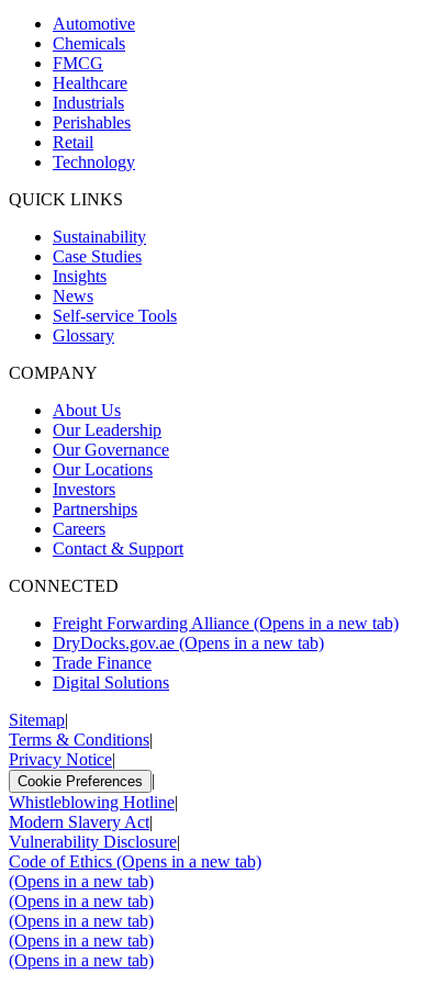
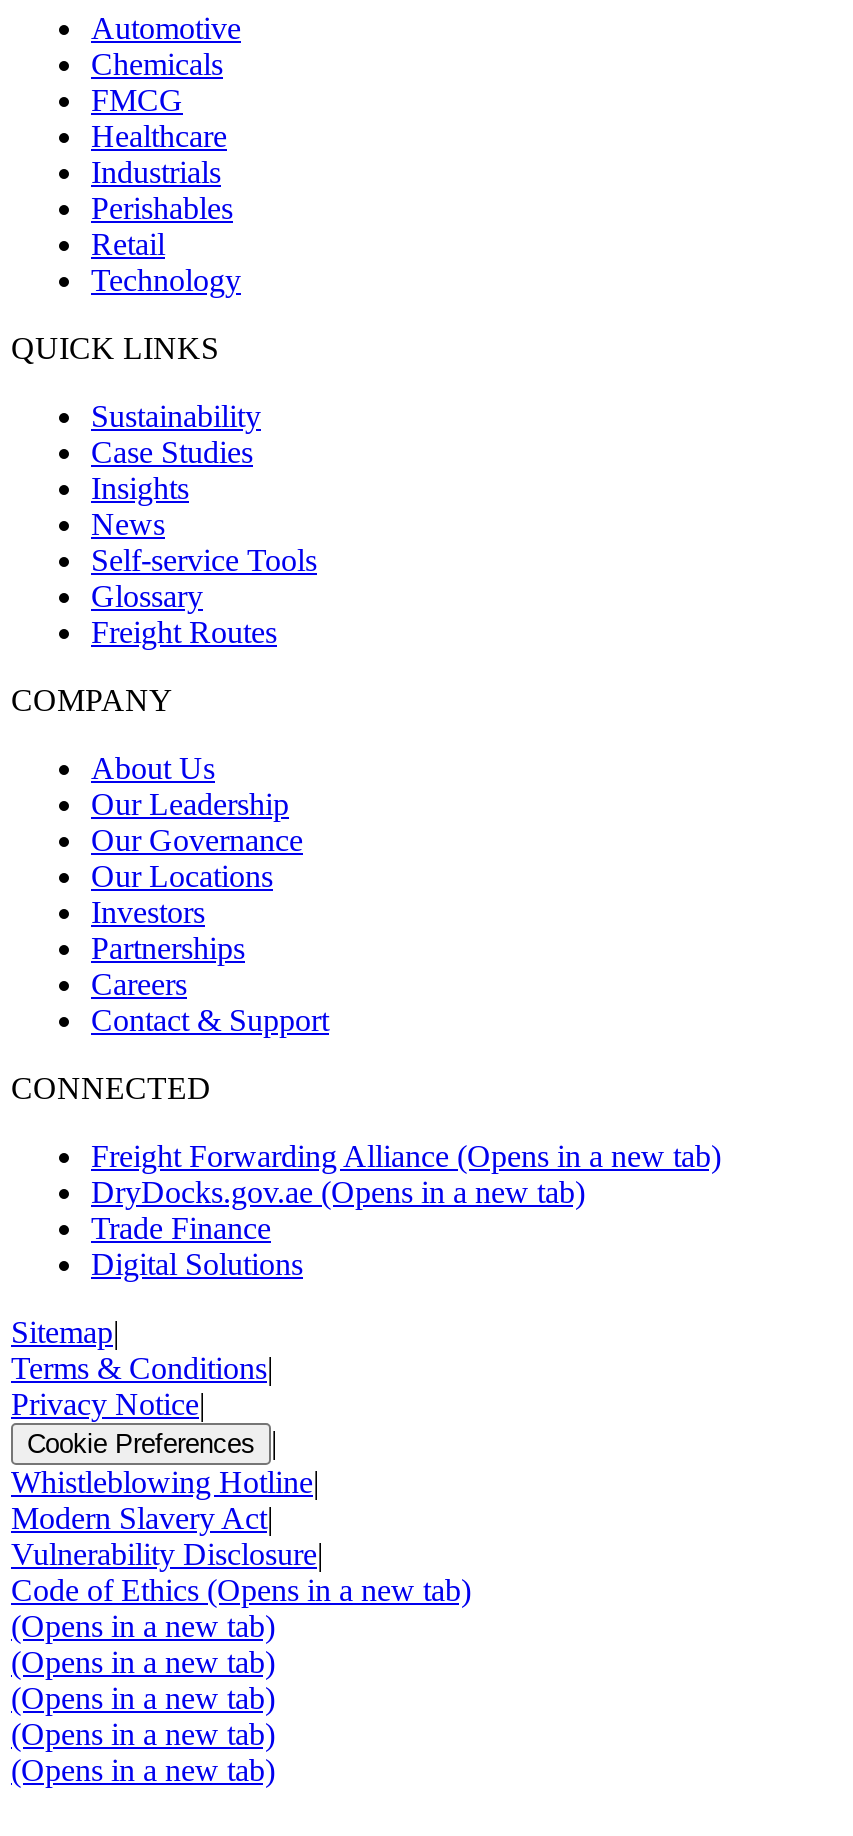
+ Freight Routes
